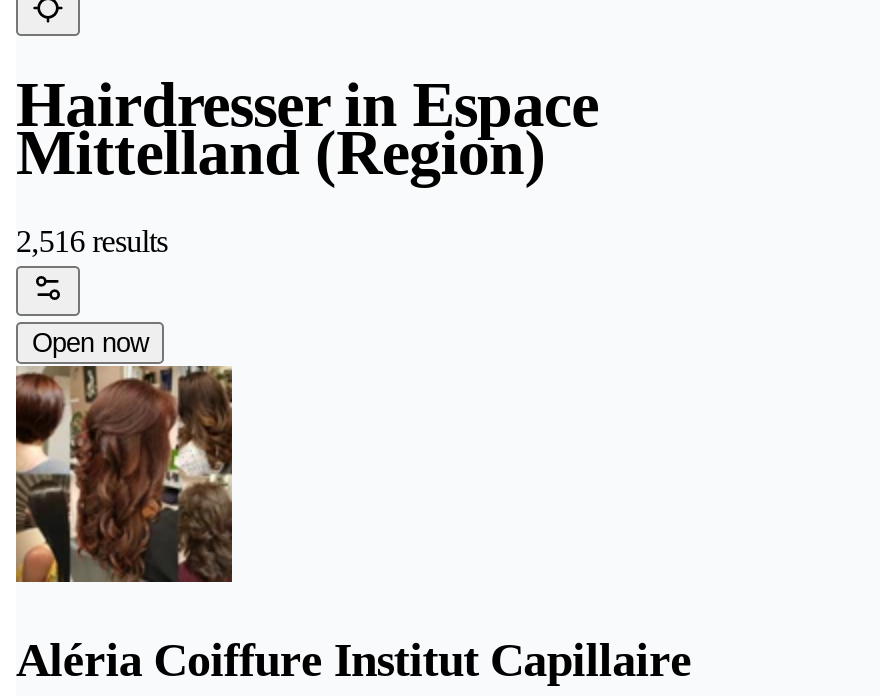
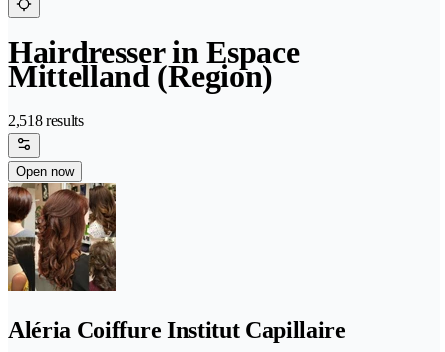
- 2,516 results
+ 2,518 results
